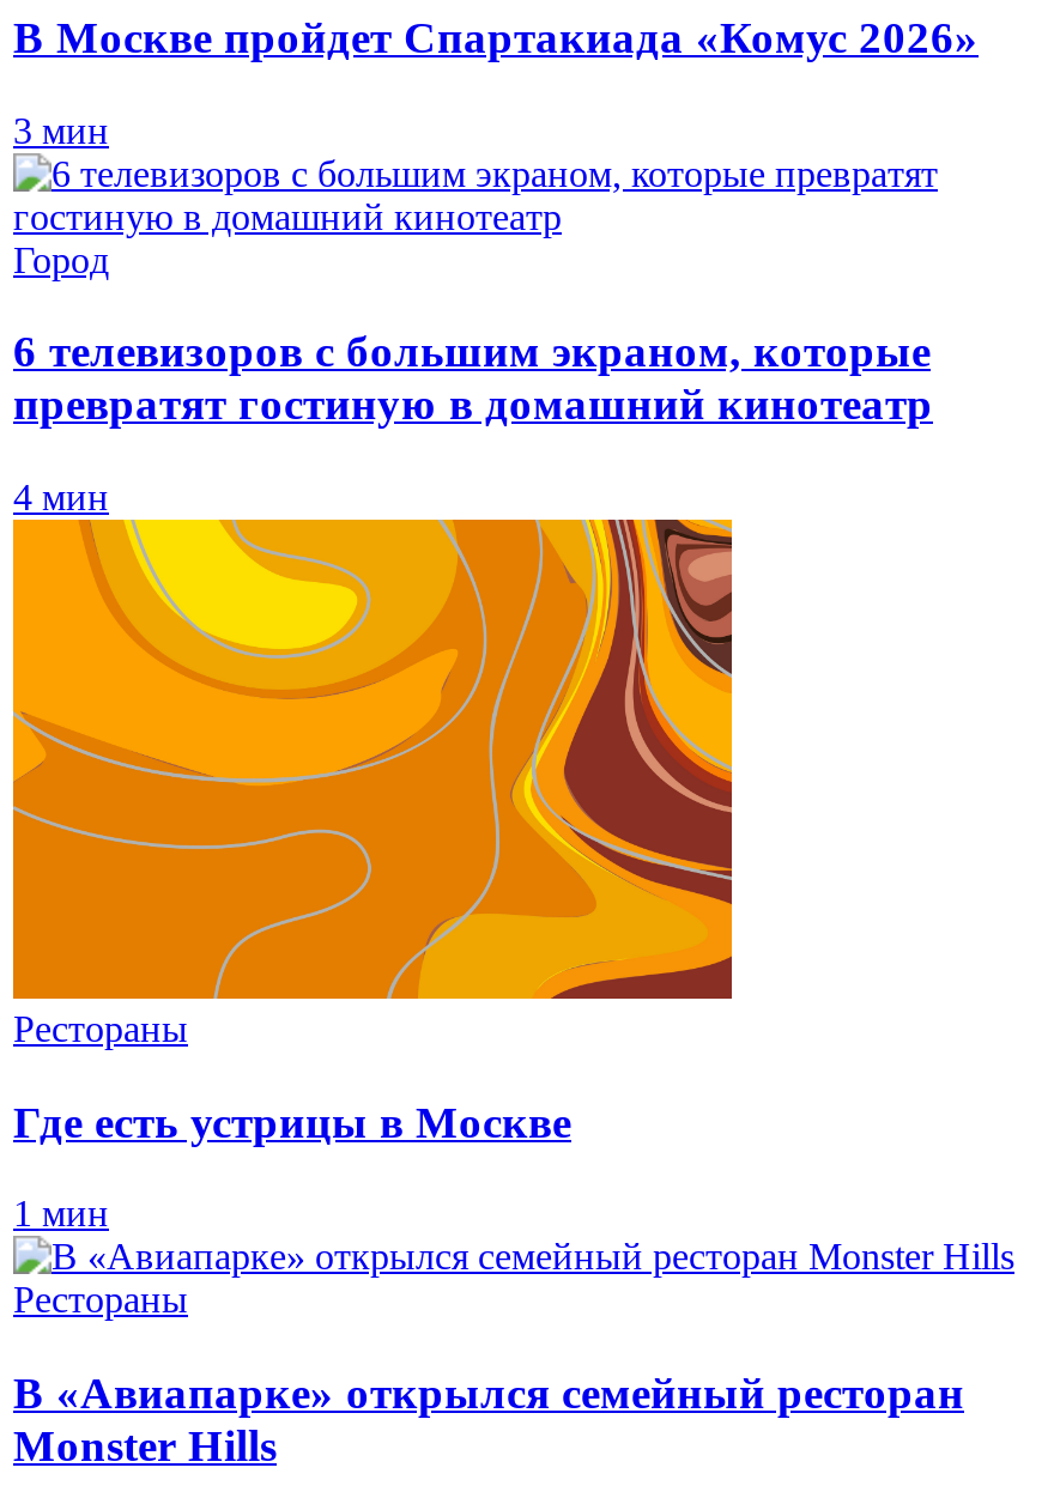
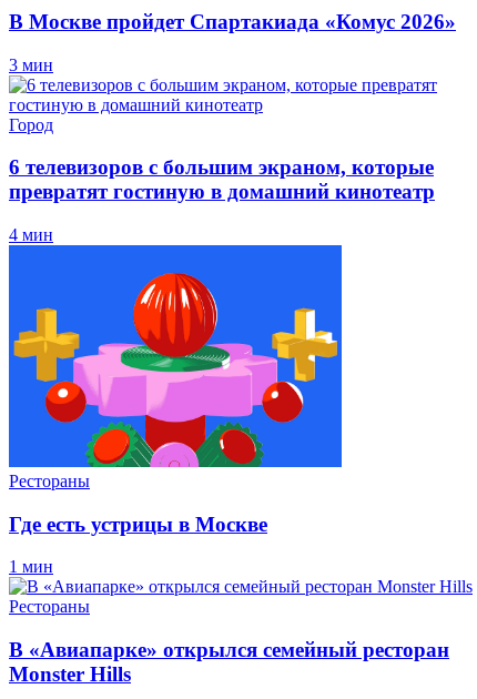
- [image]
+ [image]
